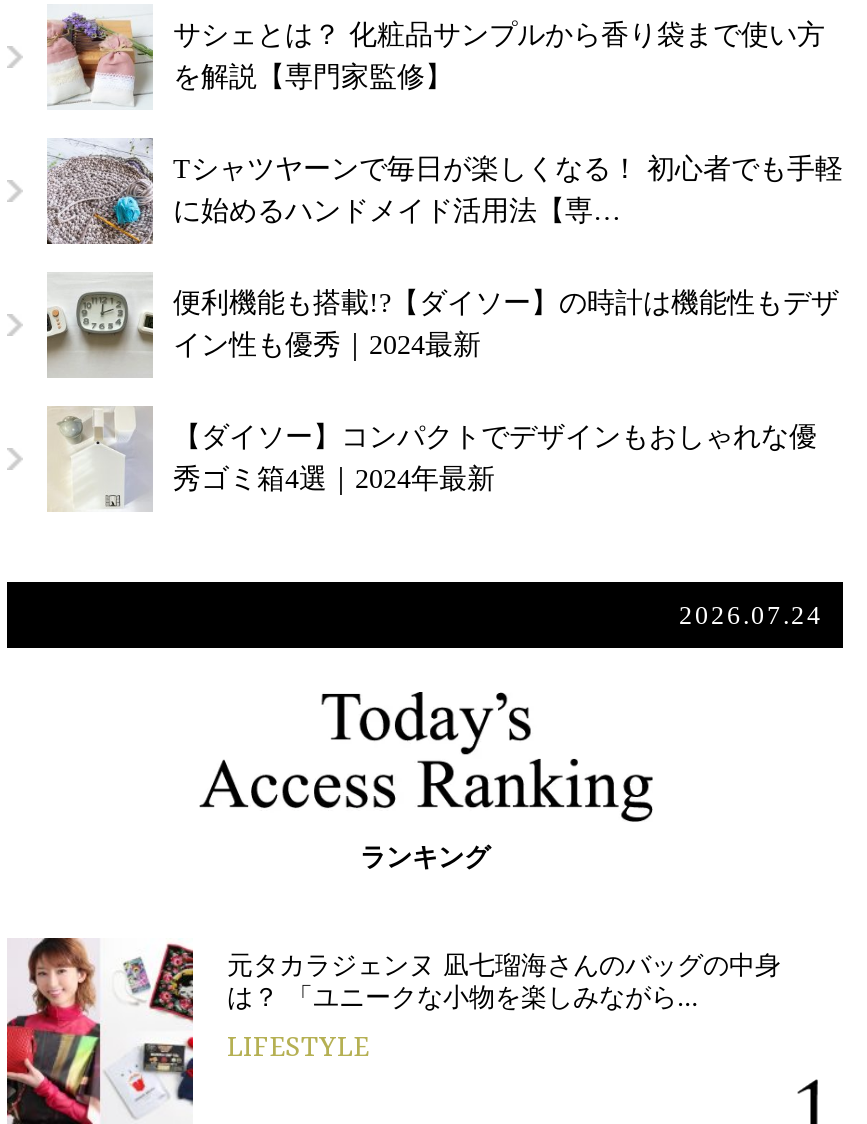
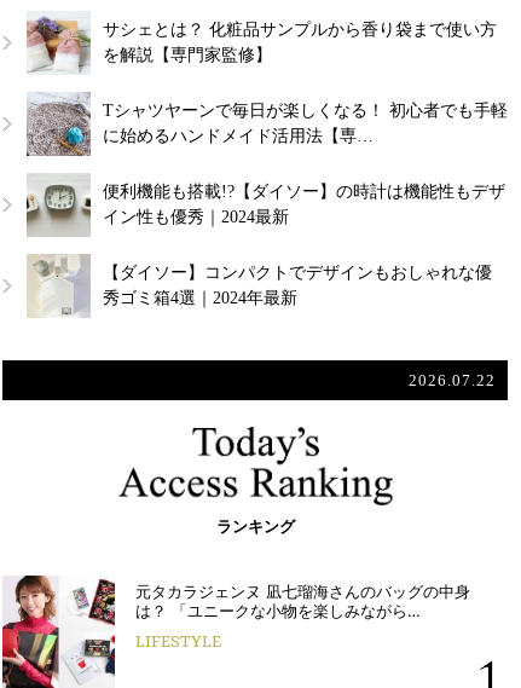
- 2026.07.24
+ 2026.07.22
